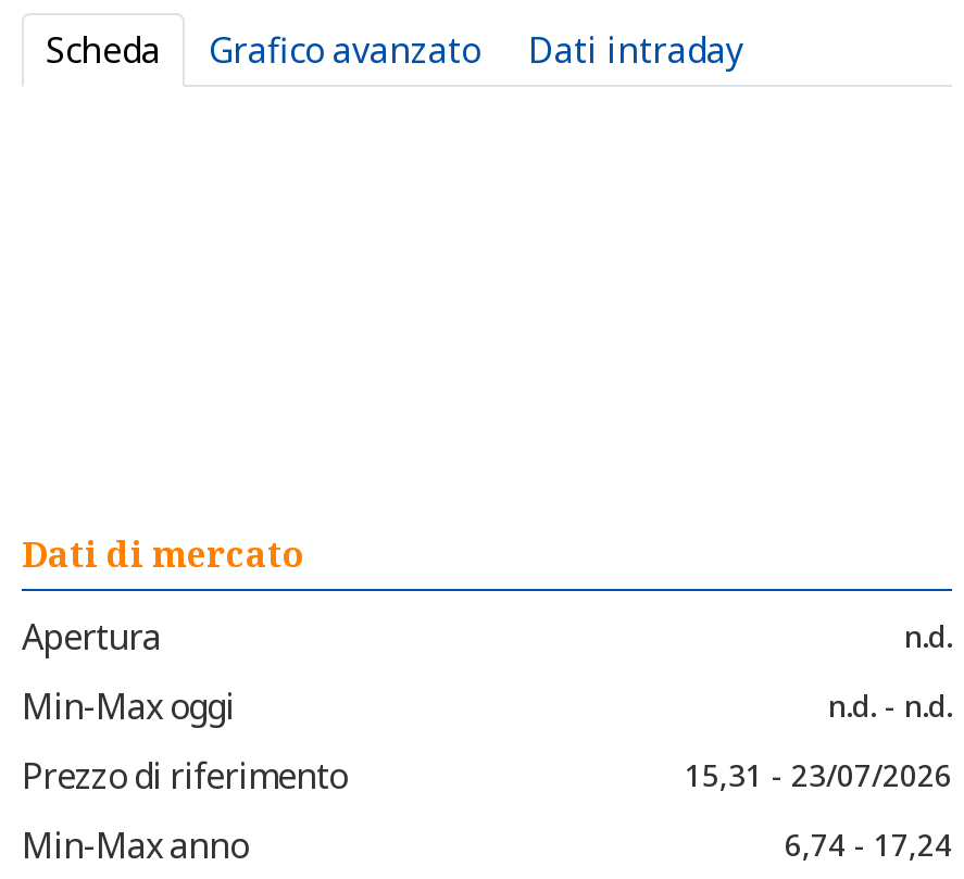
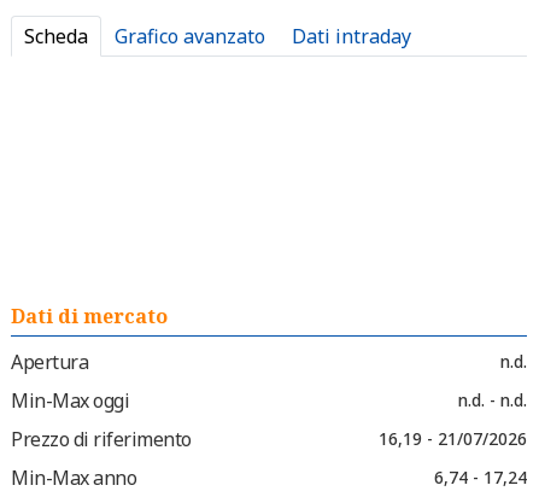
- 15,31 - 23/07/2026
+ 16,19 - 21/07/2026
